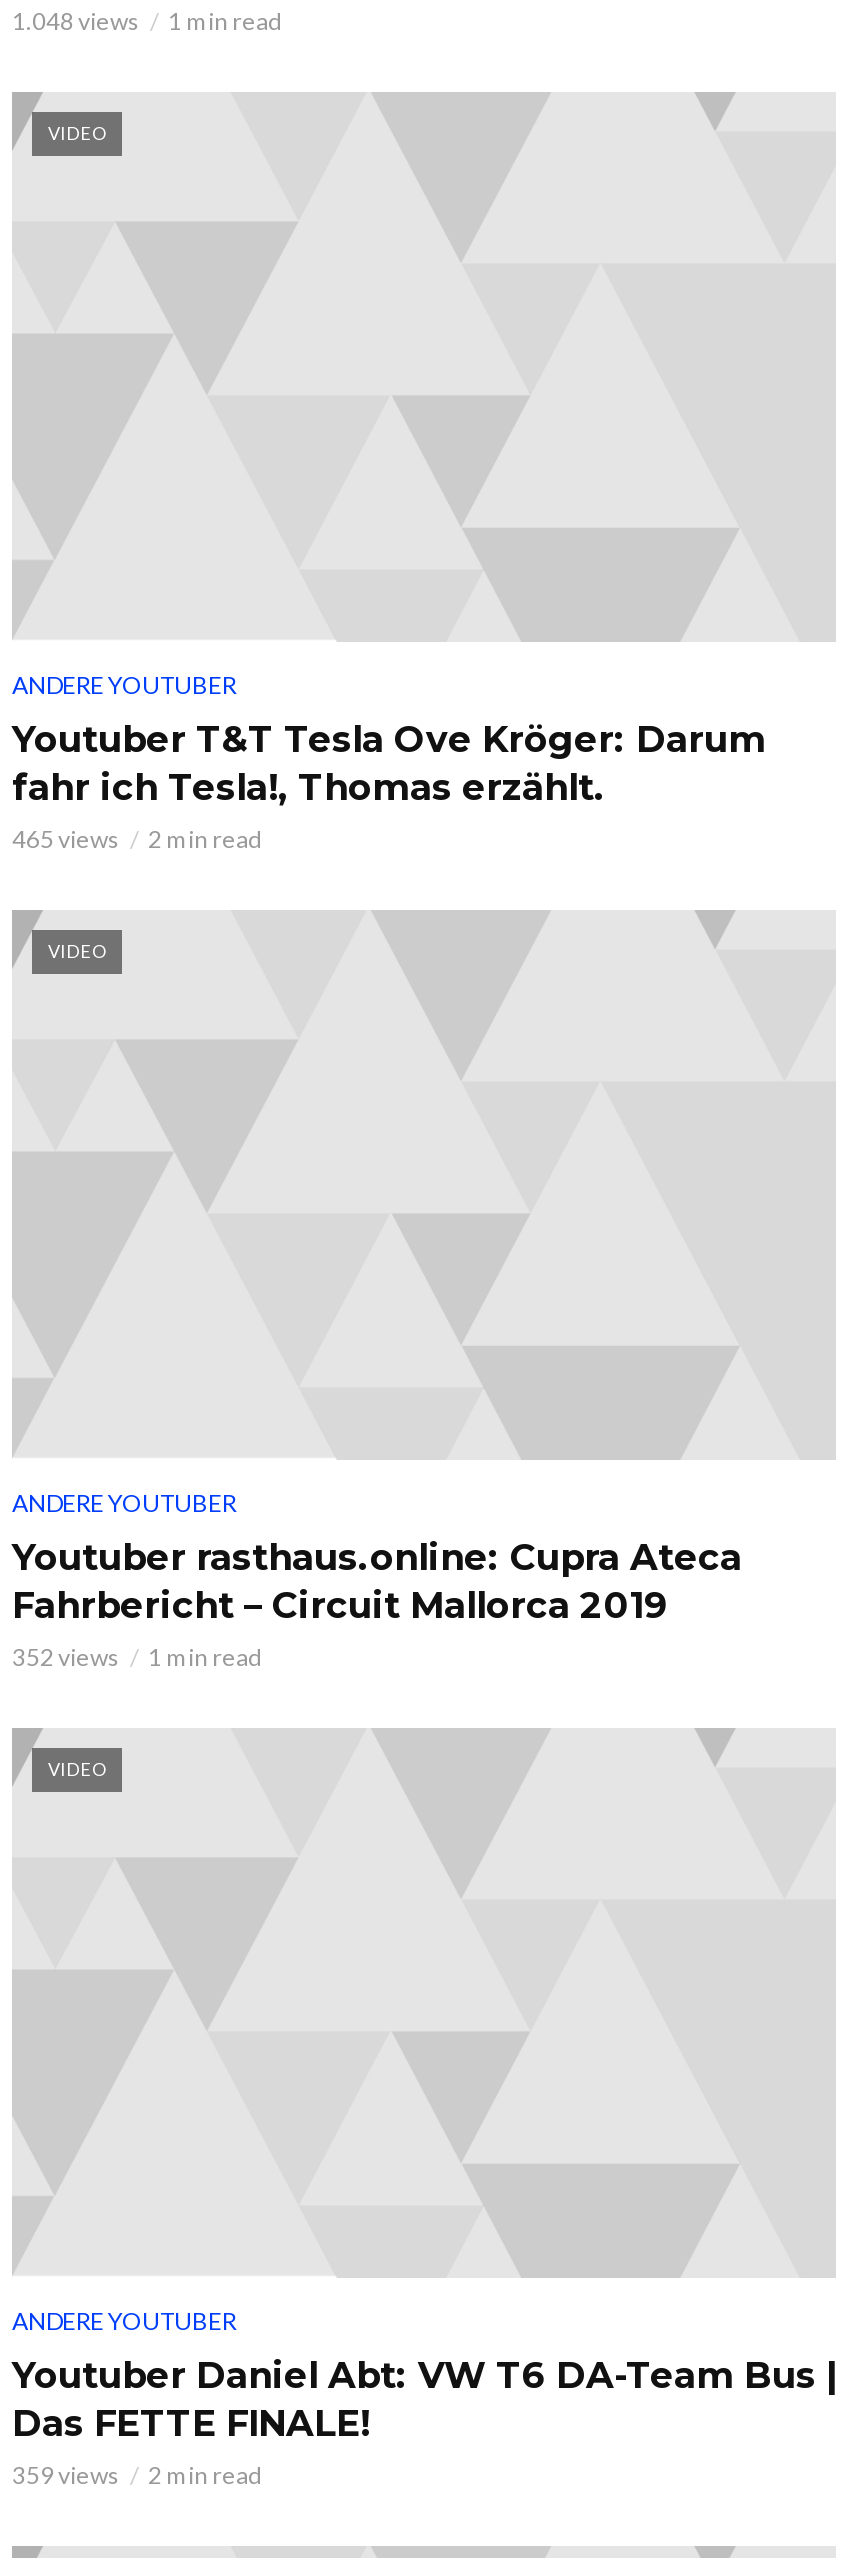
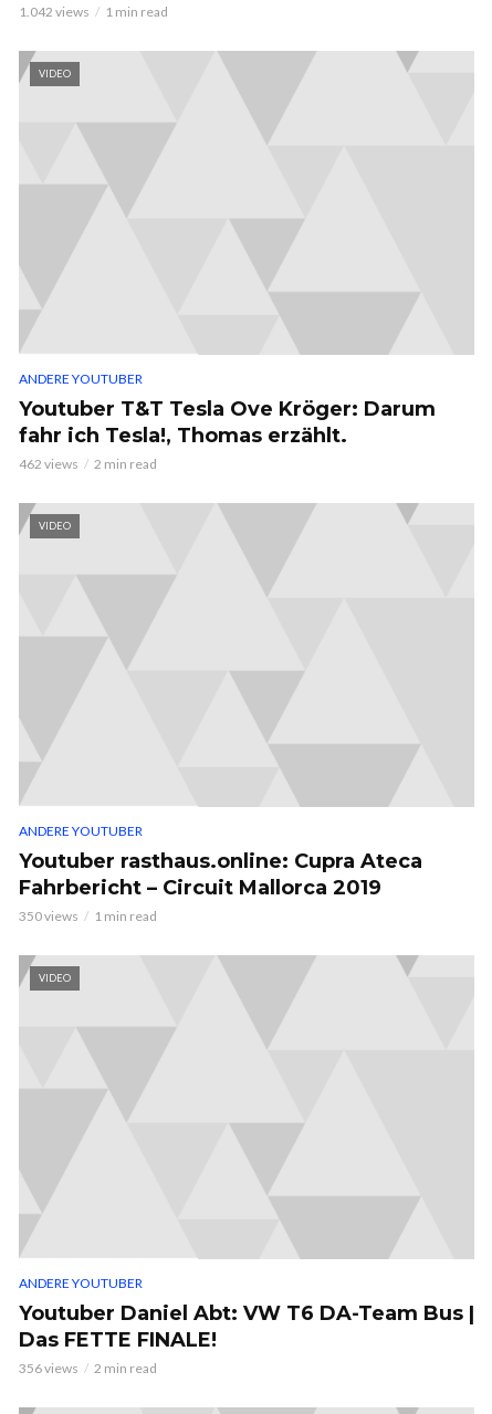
- 1.048 views 1 min read
+ 1.042 views 1 min read

- 465 views 2 min read
+ 462 views 2 min read

- 352 views 1 min read
+ 350 views 1 min read

- 359 views 2 min read
+ 356 views 2 min read
